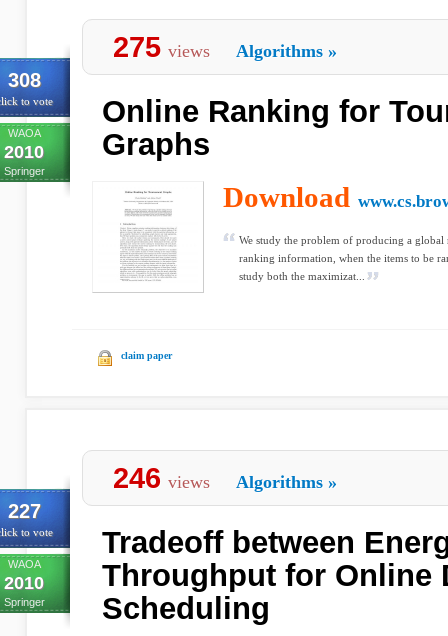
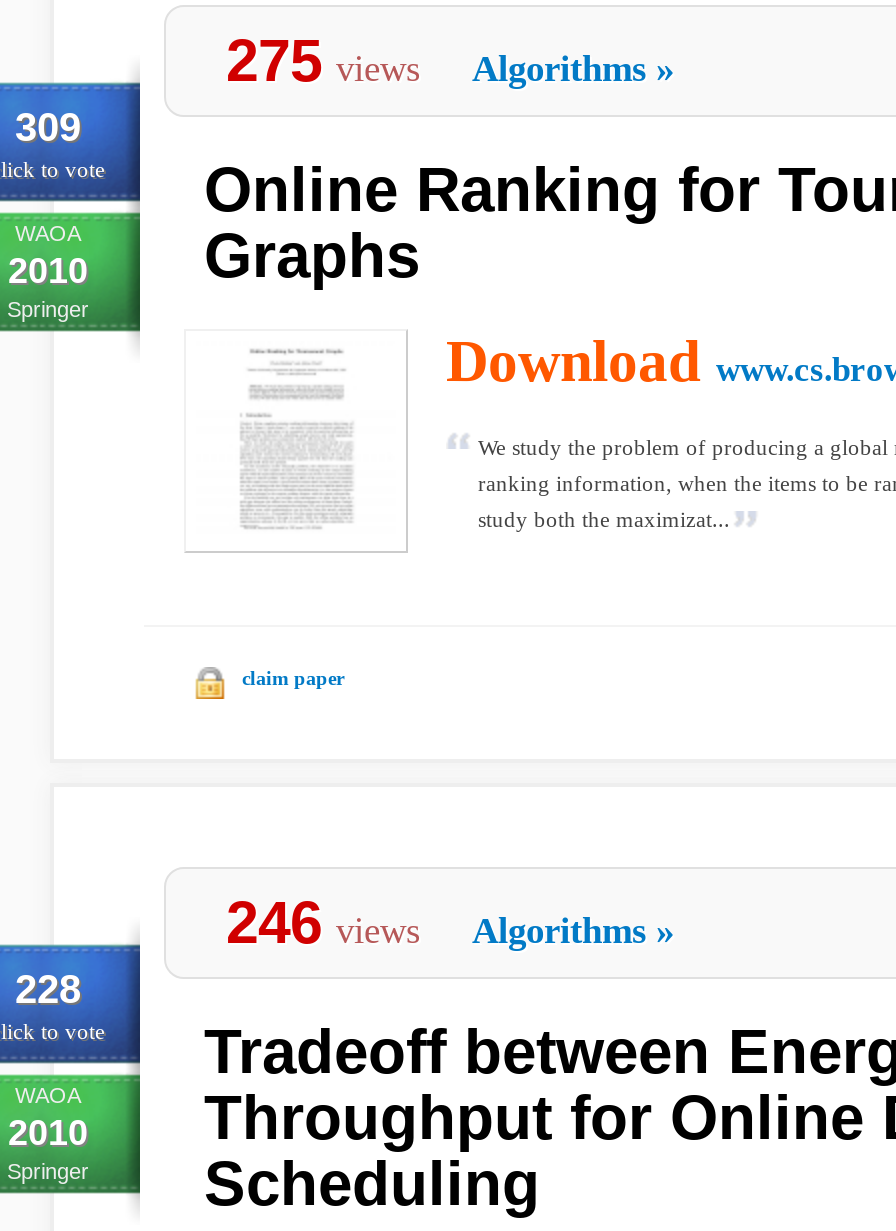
- 308
+ 309

- 227
+ 228
